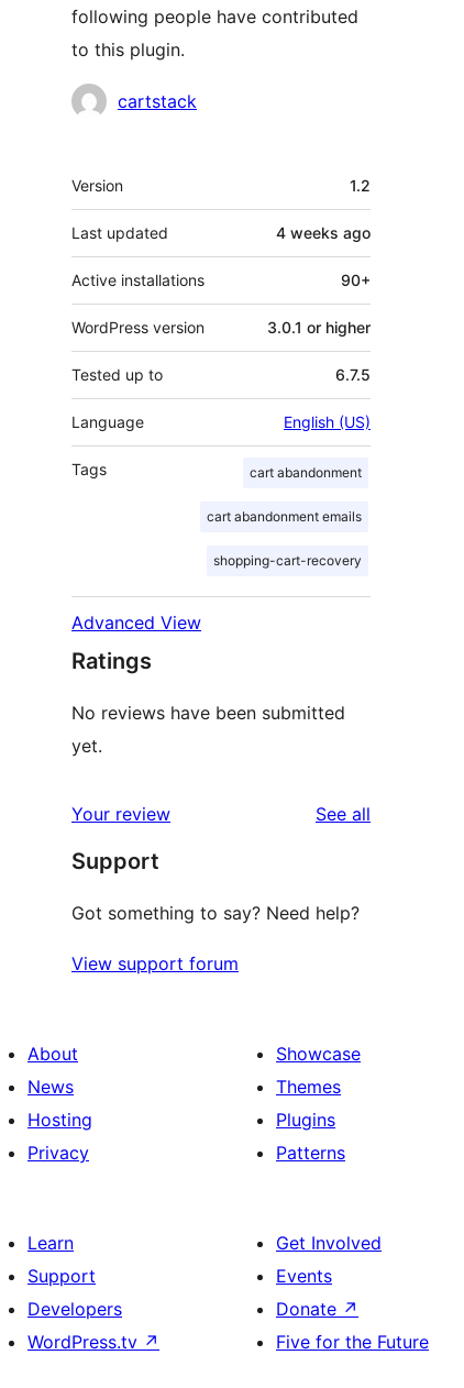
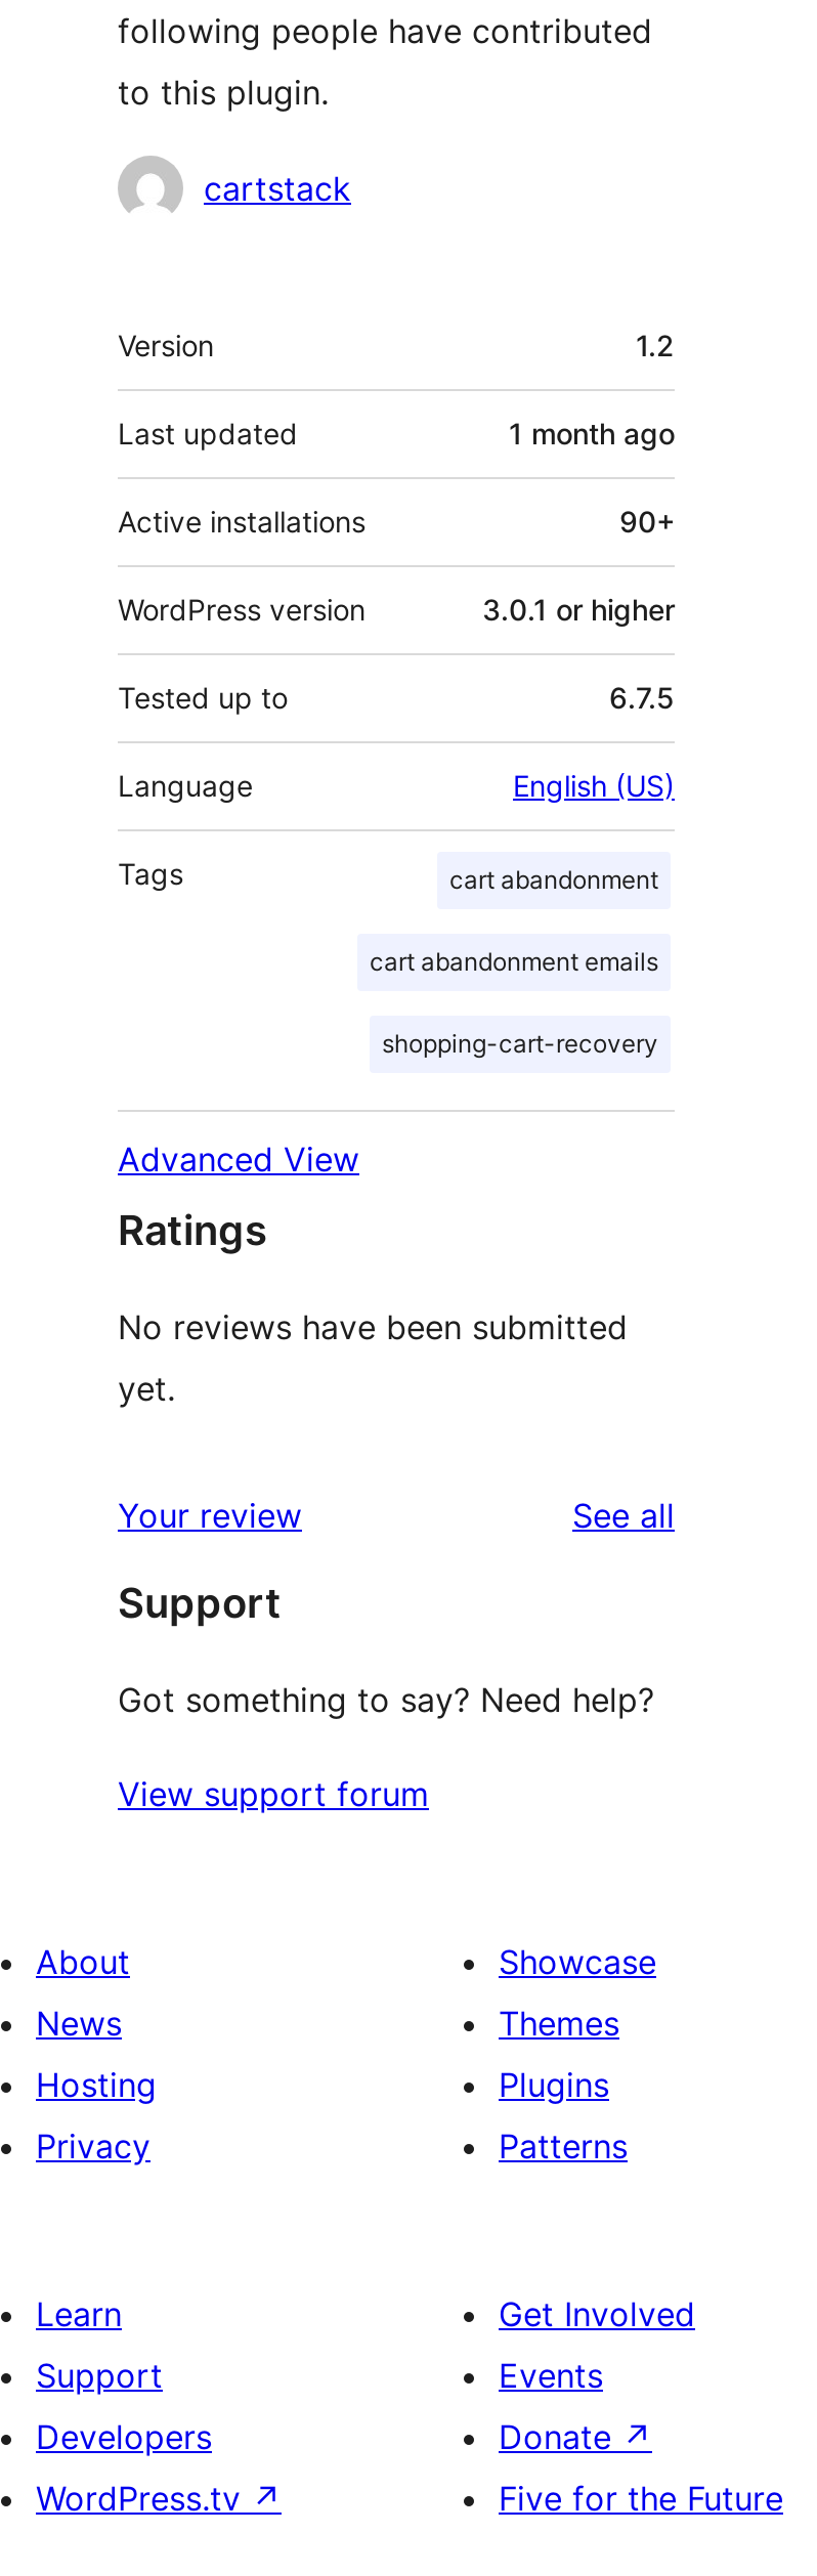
- 4 weeks ago
+ 1 month ago
